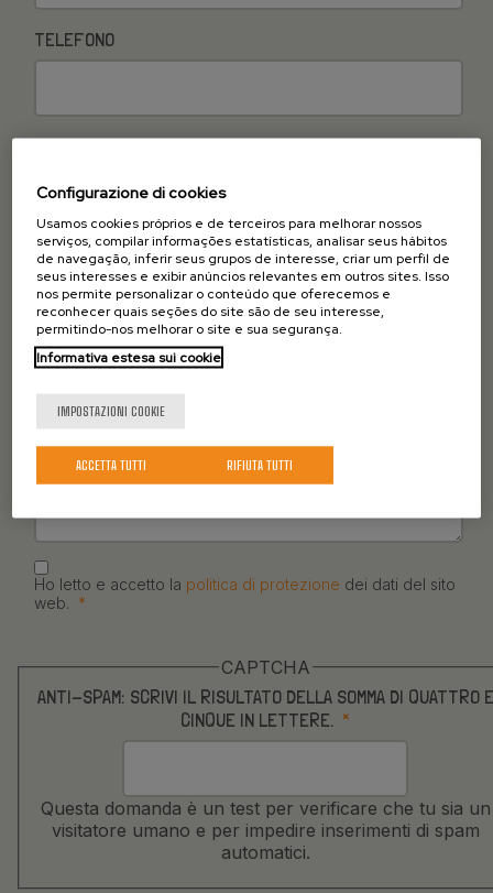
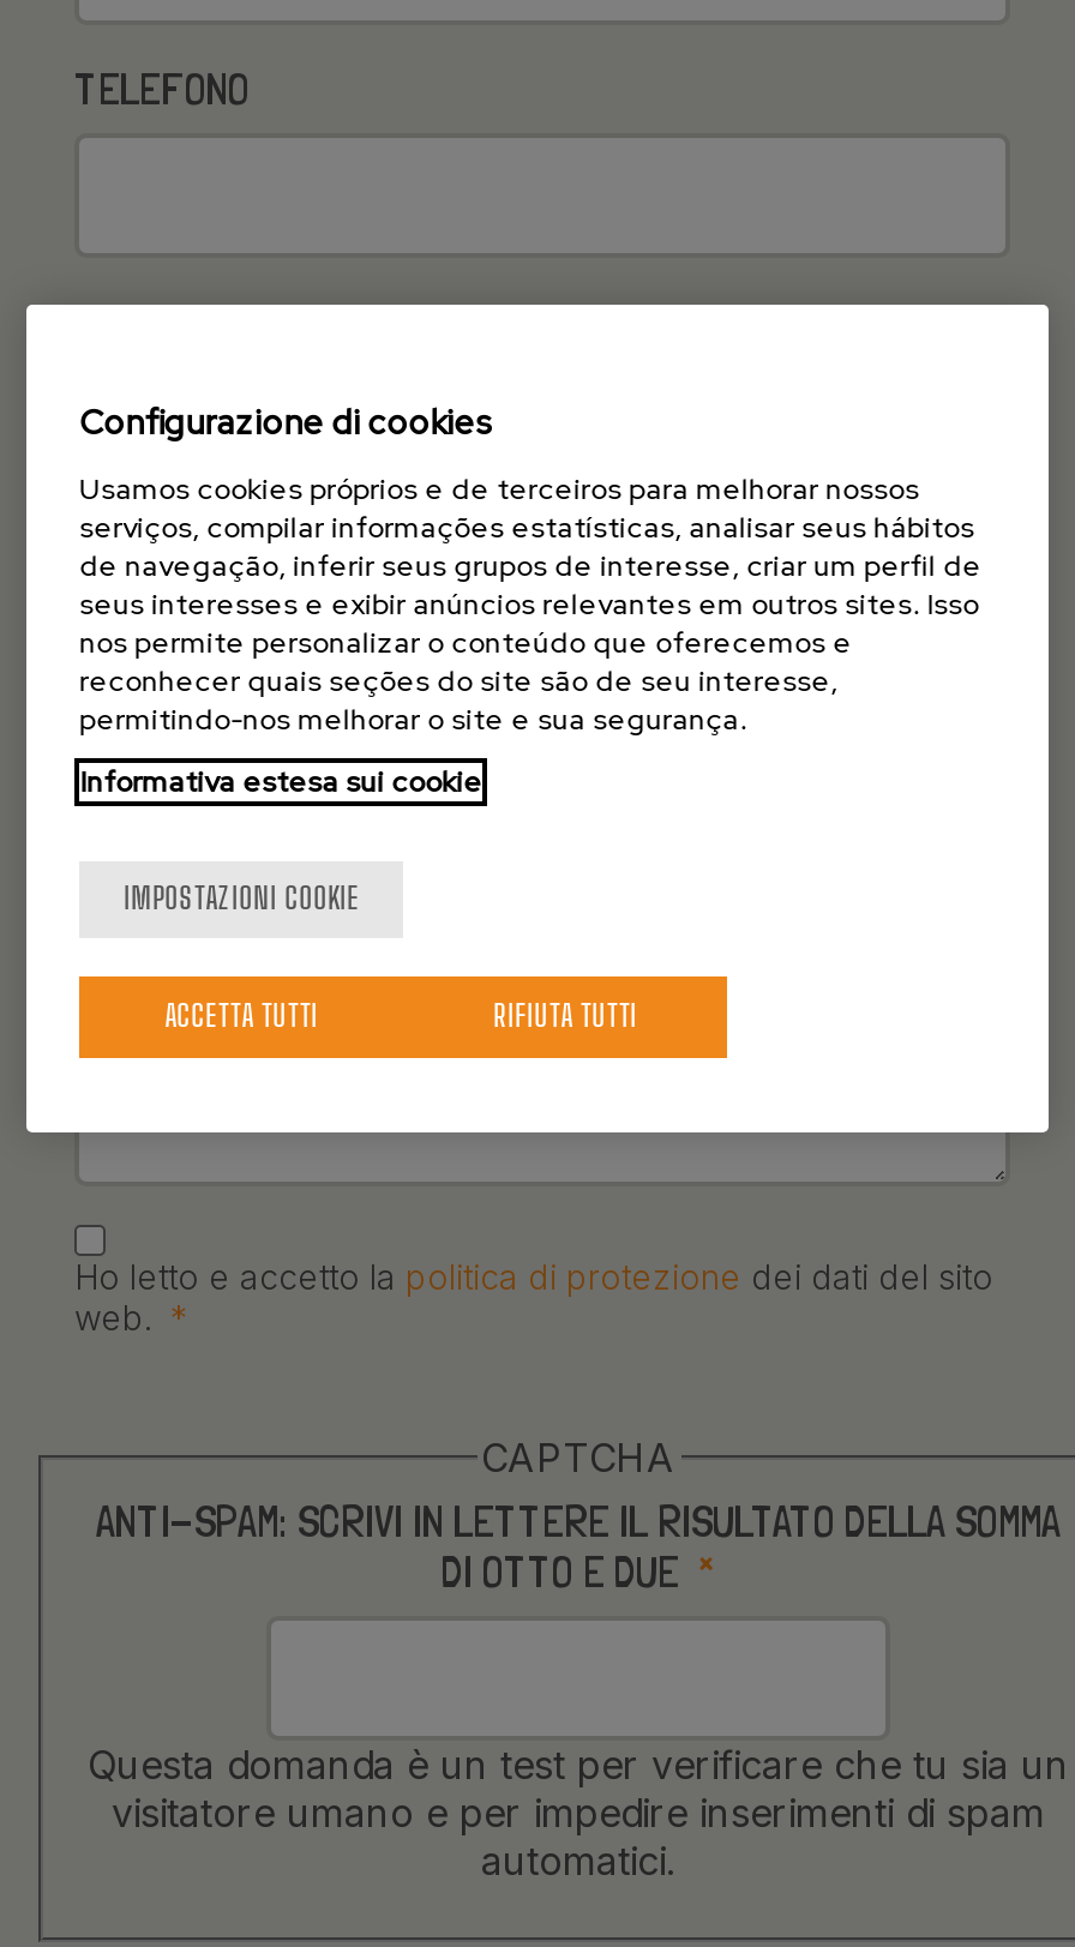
- ANTI-SPAM: SCRIVI IL RISULTATO DELLA SOMMA DI QUATTRO E
- CINQUE IN LETTERE.
+ ANTI-SPAM: SCRIVI IN LETTERE IL RISULTATO DELLA SOMMA
+ DI OTTO E DUE
